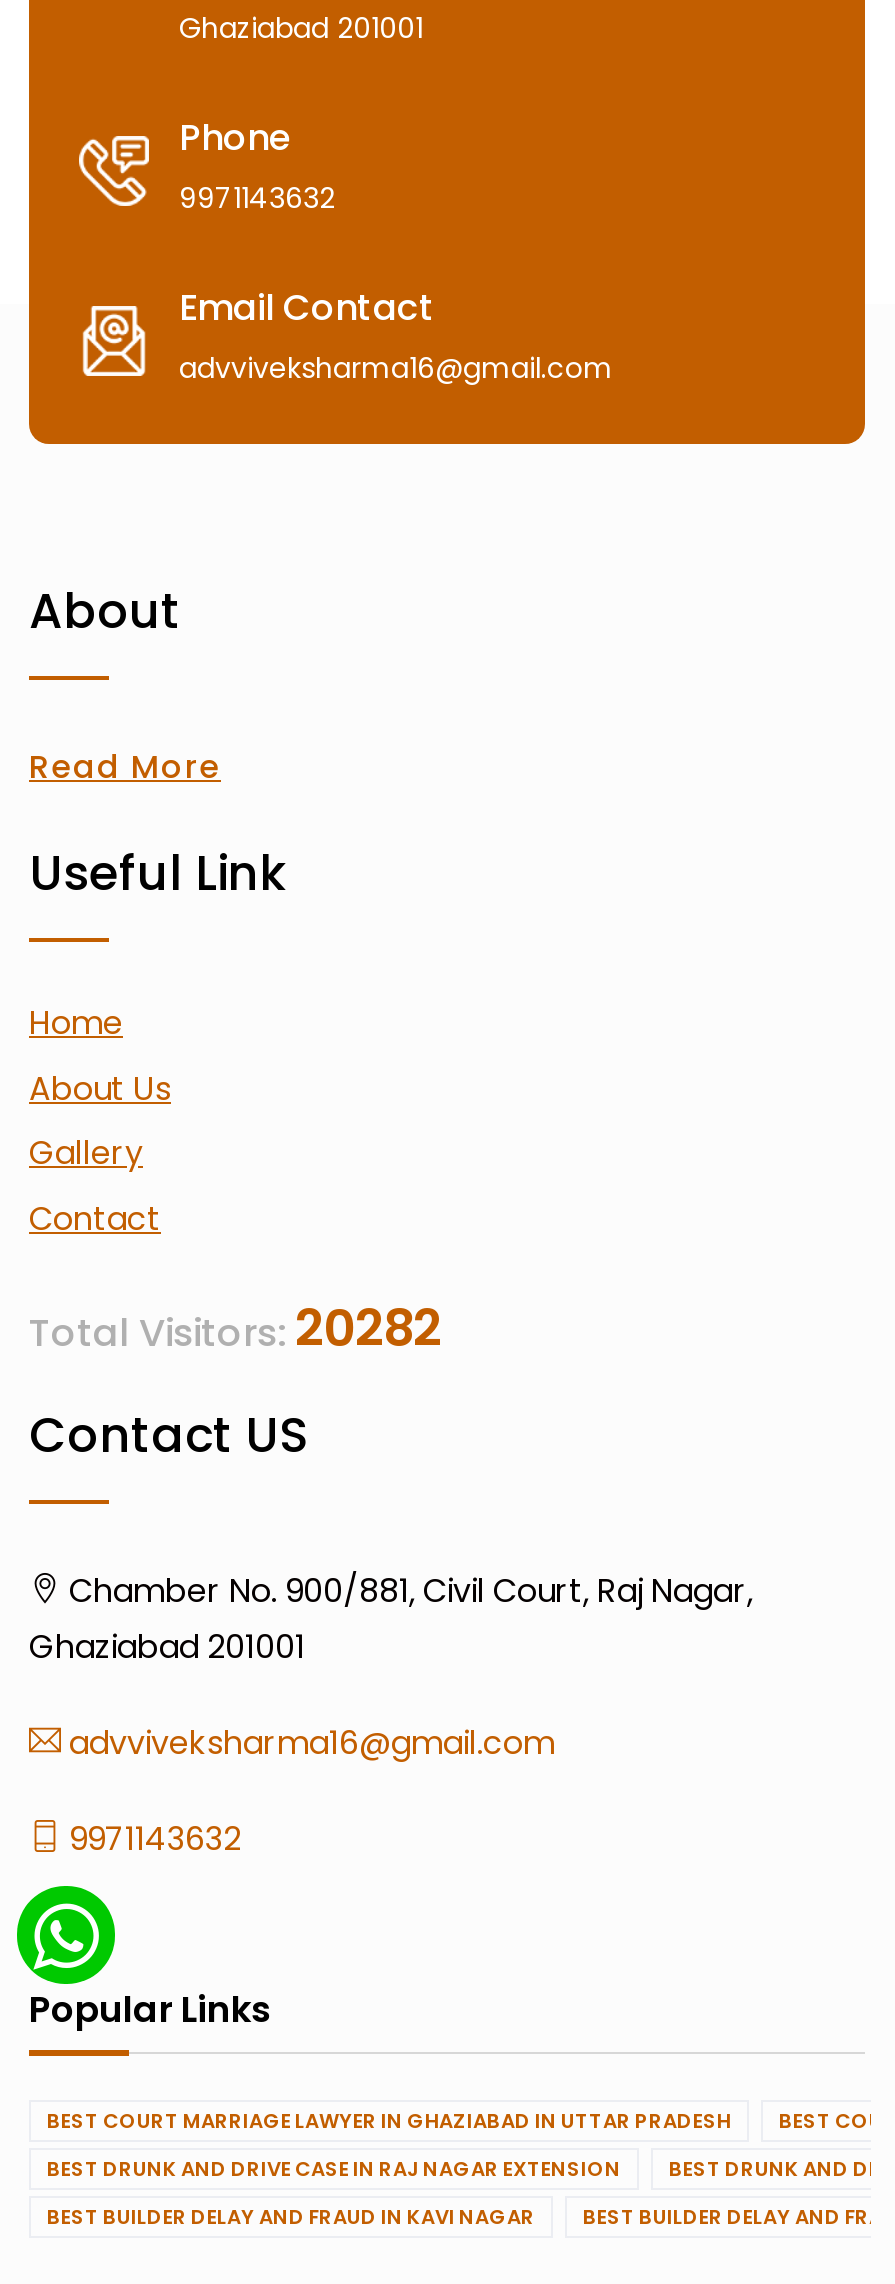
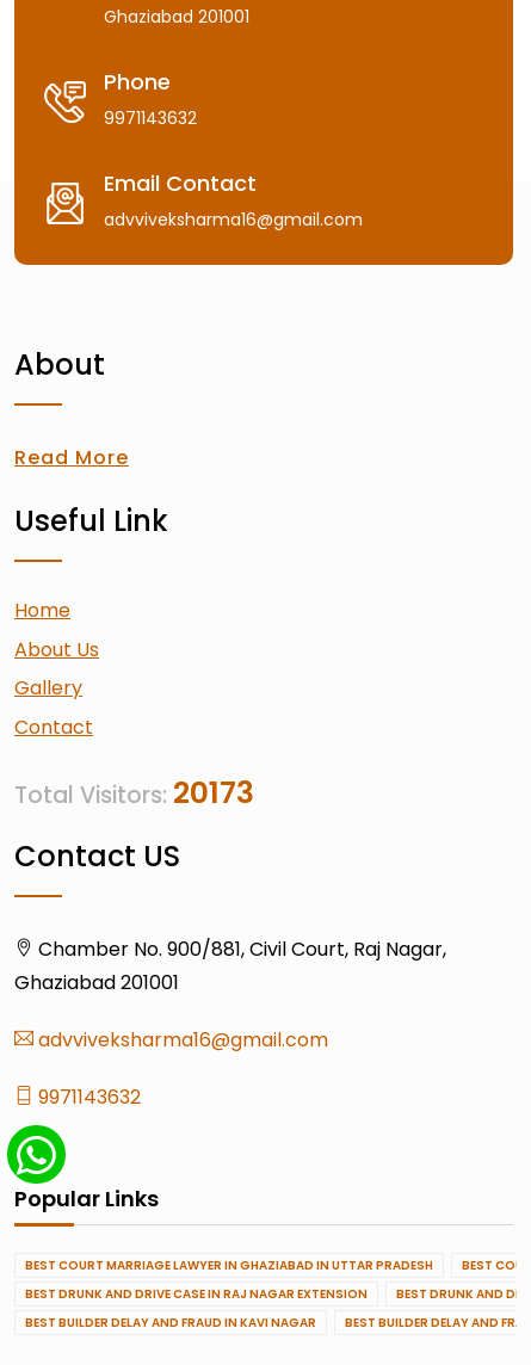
- Total Visitors: 20282
+ Total Visitors: 20173
